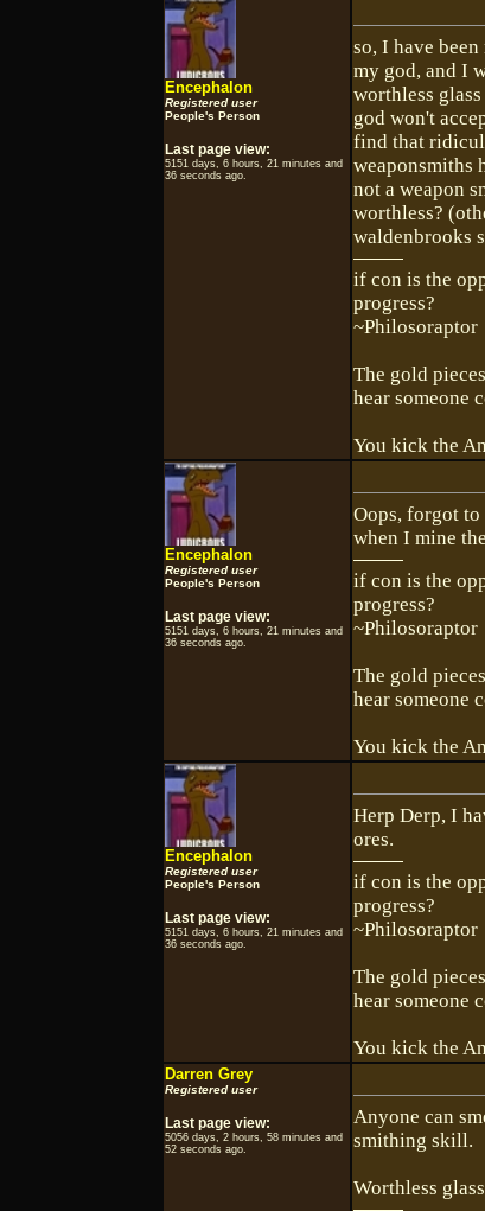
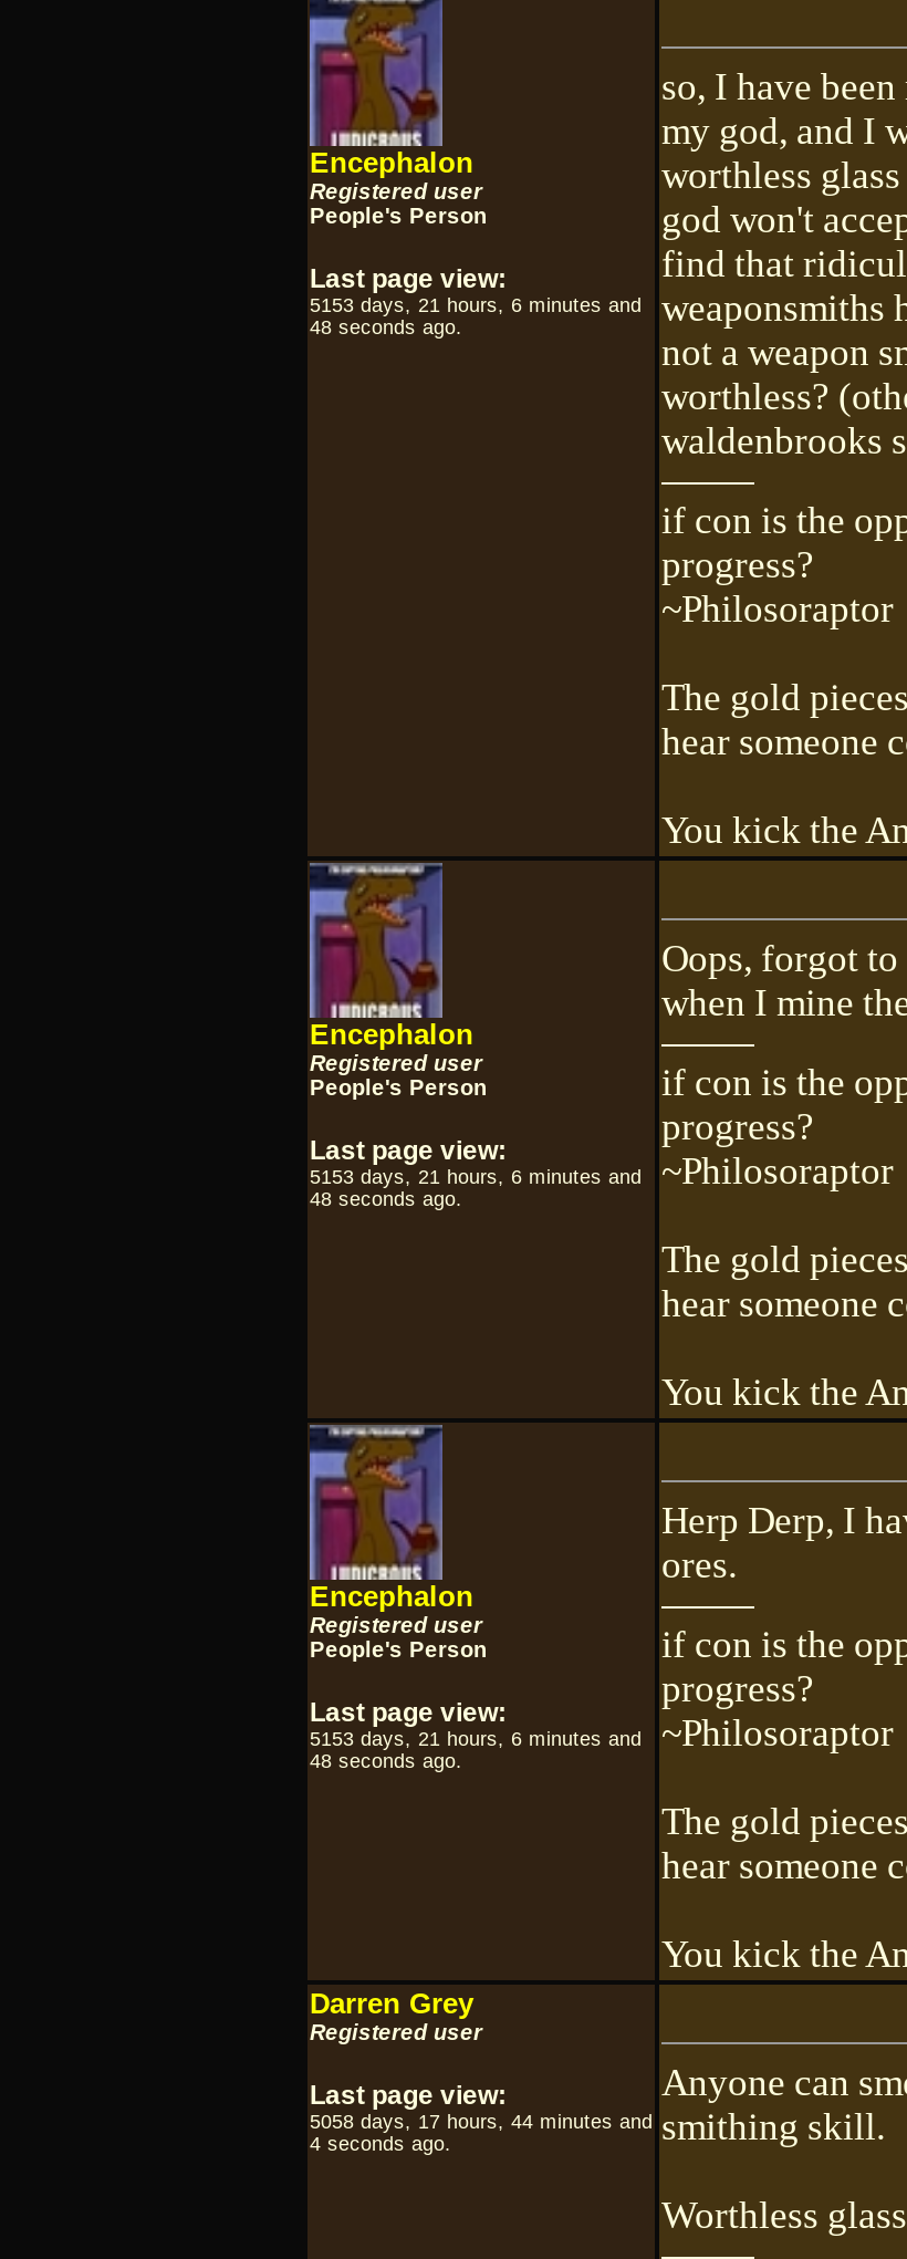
- 5151 days, 6 hours, 21 minutes and
+ 5153 days, 21 hours, 6 minutes and

- 36 seconds ago.
+ 48 seconds ago.

- 5151 days, 6 hours, 21 minutes and
+ 5153 days, 21 hours, 6 minutes and

- 36 seconds ago.
+ 48 seconds ago.

- 5151 days, 6 hours, 21 minutes and
+ 5153 days, 21 hours, 6 minutes and

- 36 seconds ago.
+ 48 seconds ago.

- 5056 days, 2 hours, 58 minutes and
+ 5058 days, 17 hours, 44 minutes and

- 52 seconds ago.
+ 4 seconds ago.
